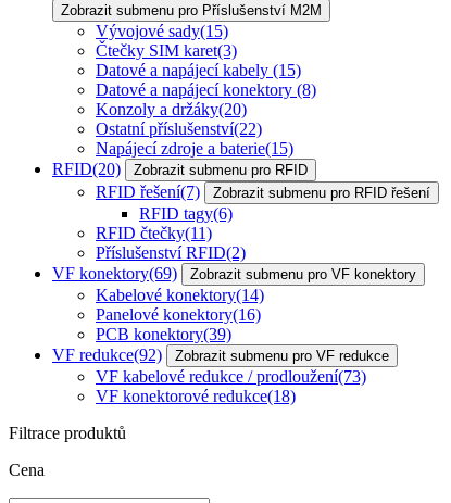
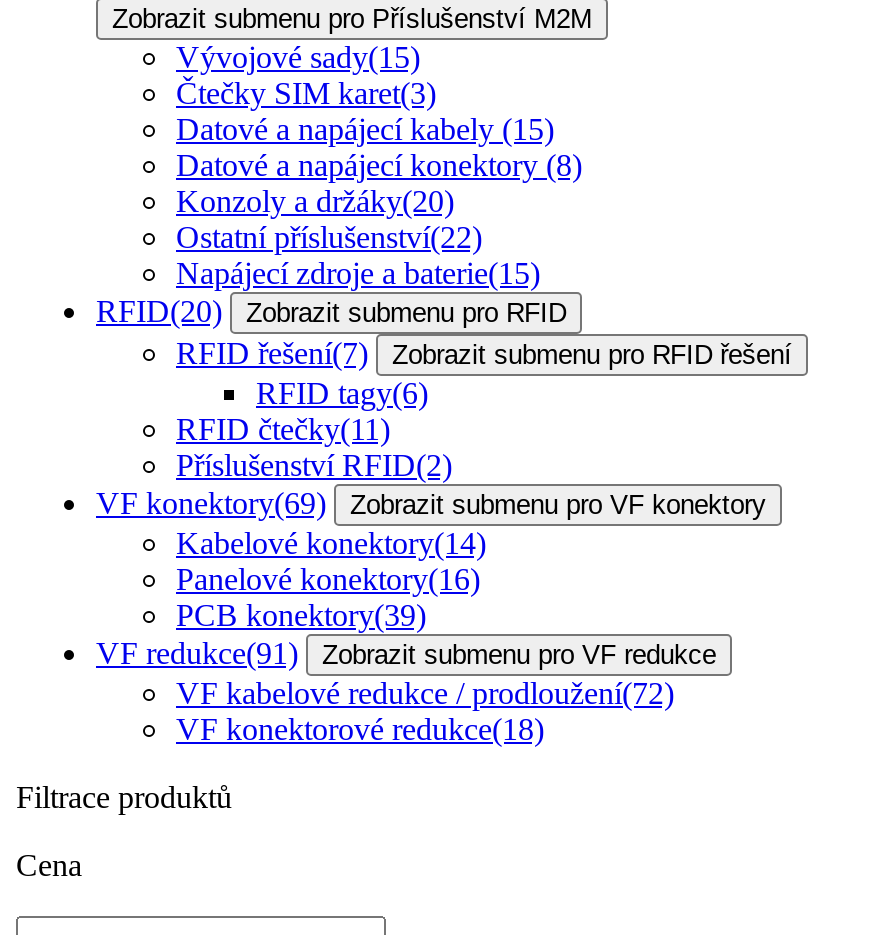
- VF redukce(92) Zobrazit submenu pro VF redukce
+ VF redukce(91) Zobrazit submenu pro VF redukce

- VF kabelové redukce / prodloužení(73)
+ VF kabelové redukce / prodloužení(72)
